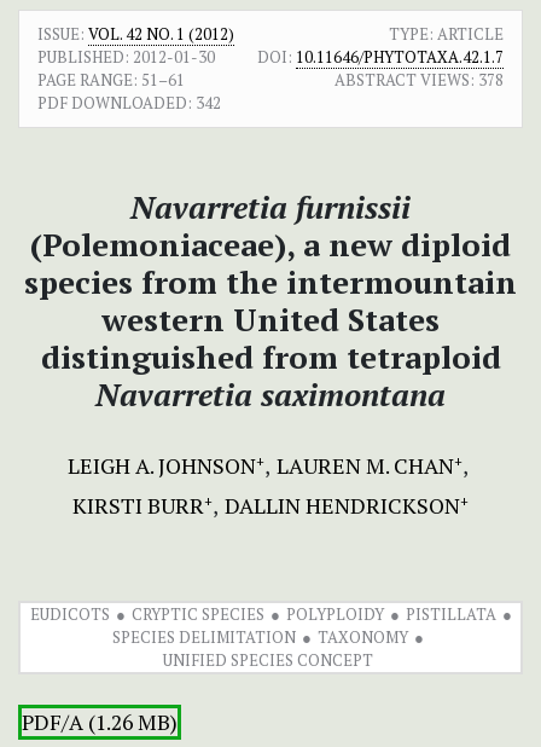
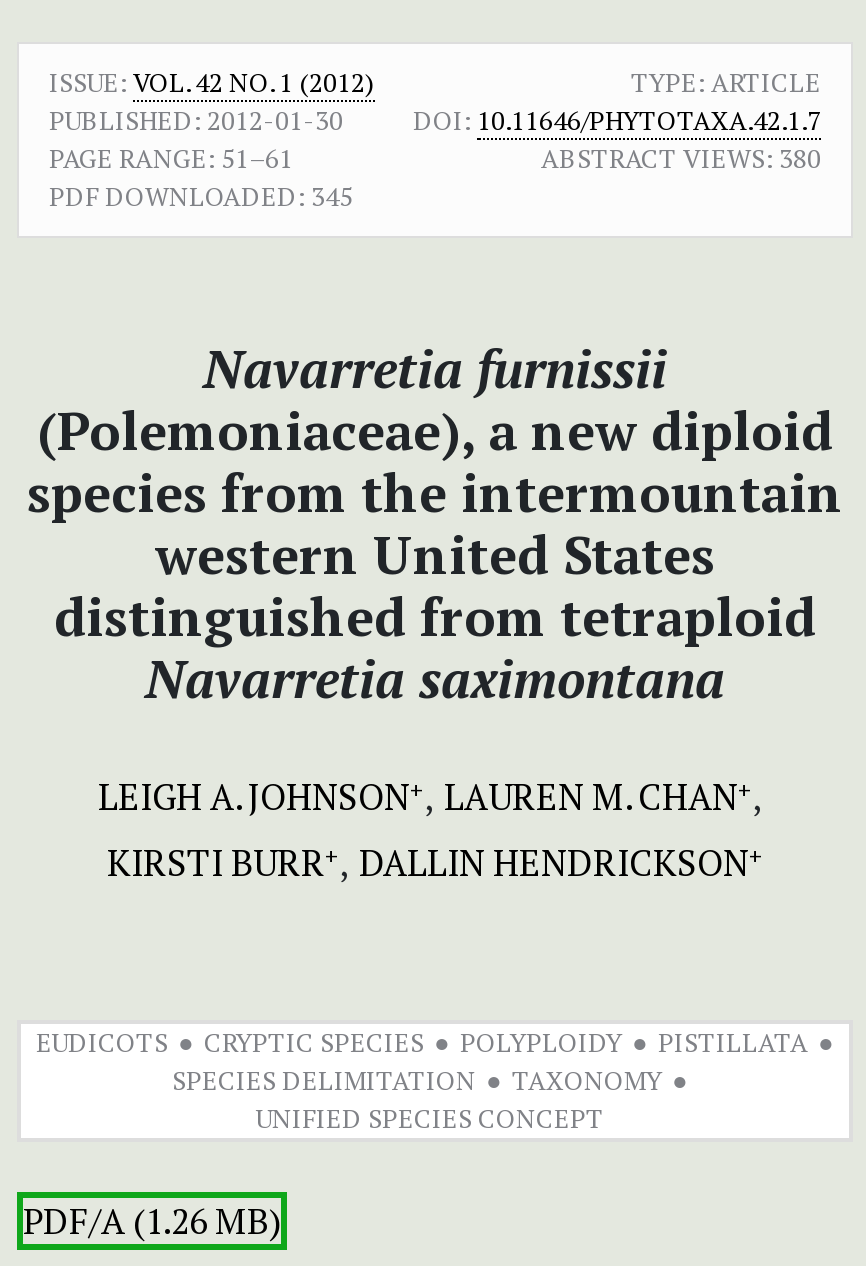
- ABSTRACT VIEWS:378
+ ABSTRACT VIEWS:380

- PDF DOWNLOADED: 342
+ PDF DOWNLOADED: 345
